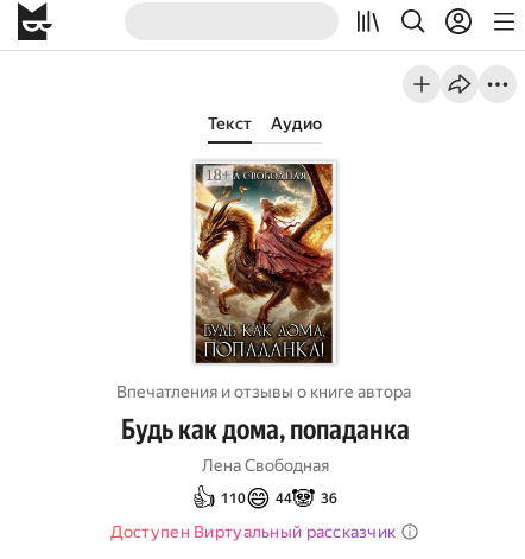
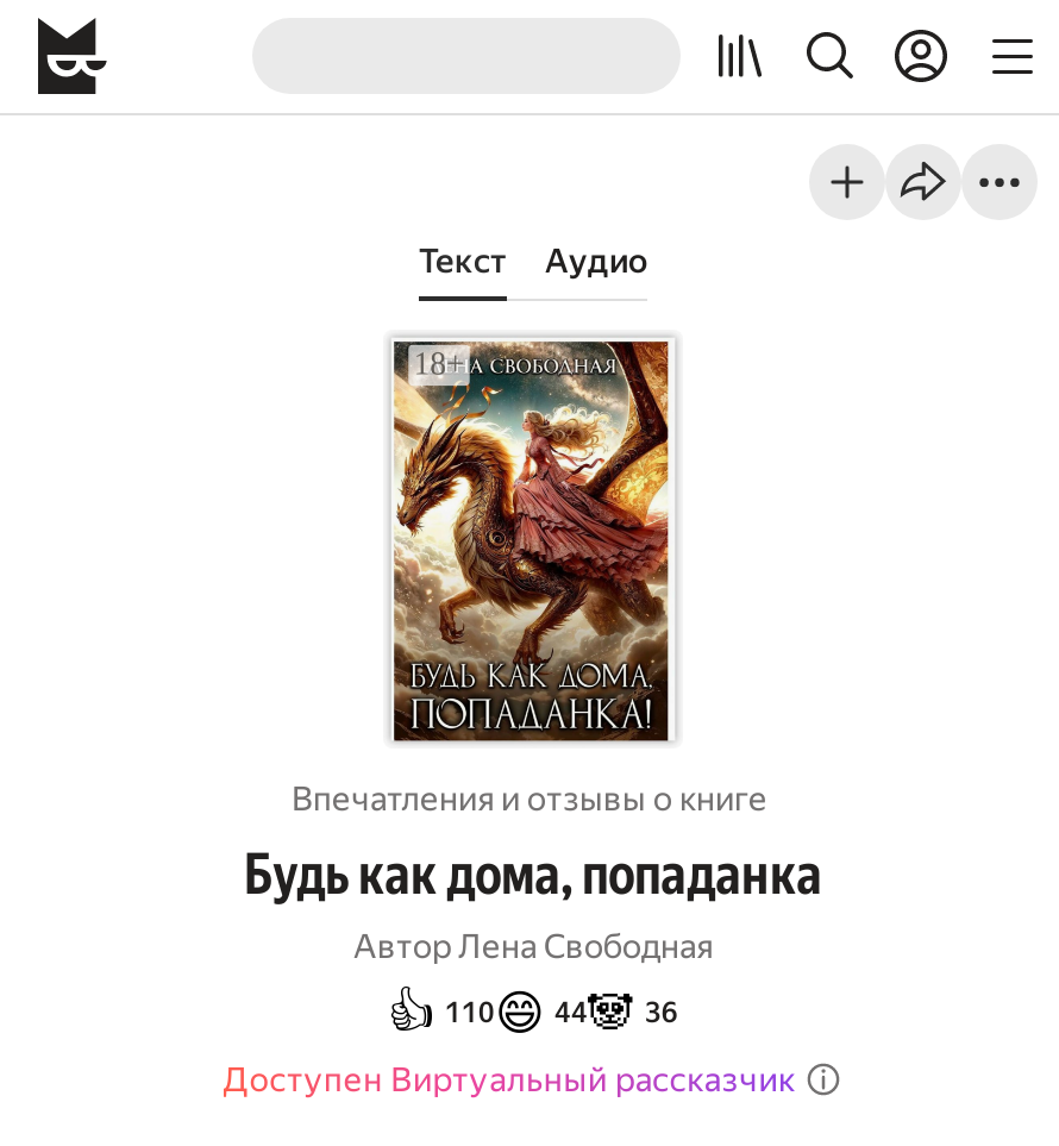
- Впечатления и отзывы о книге автора
+ Впечатления и отзывы о книге

- Лена Свободная
+ Автор Лена Свободная
